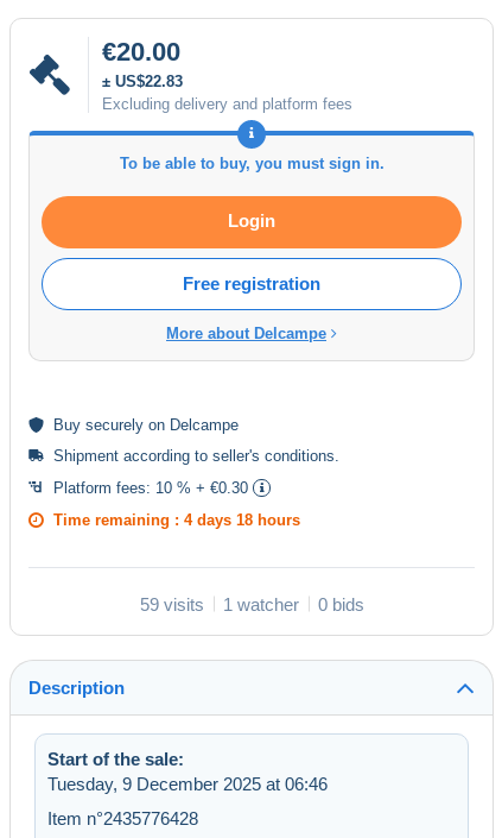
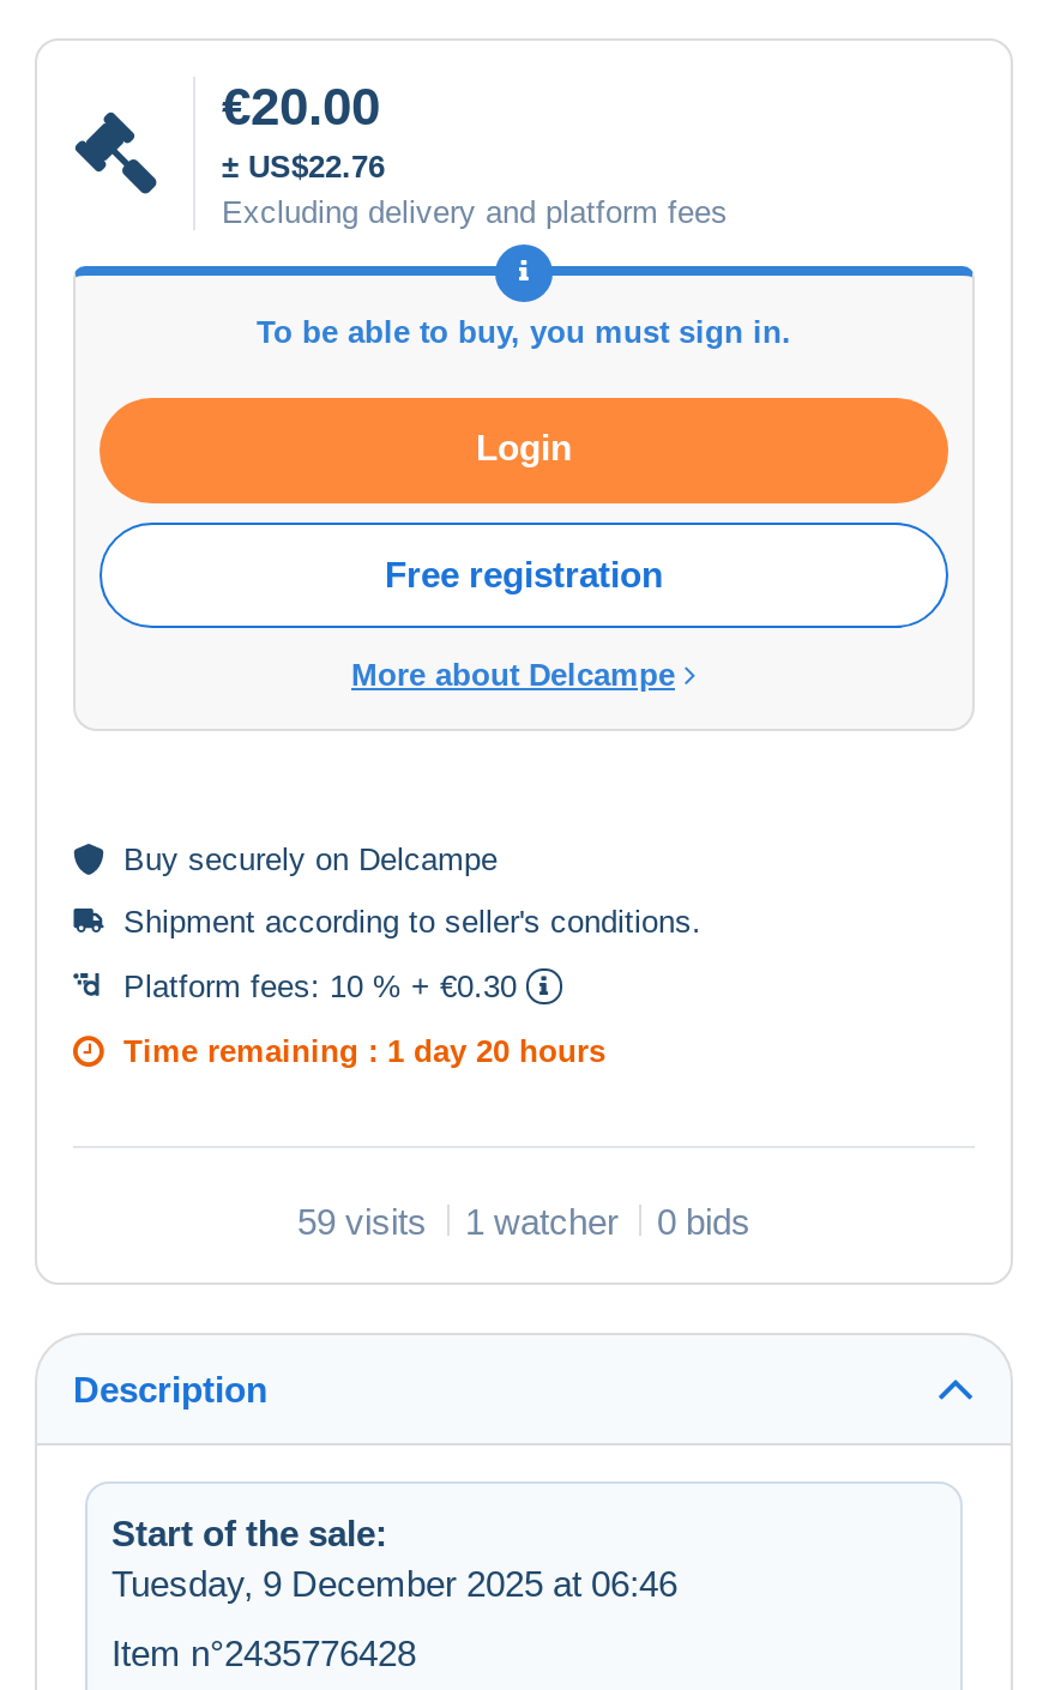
- ± US$22.83
+ ± US$22.76

- Time remaining : 4 days 18 hours
+ Time remaining : 1 day 20 hours
